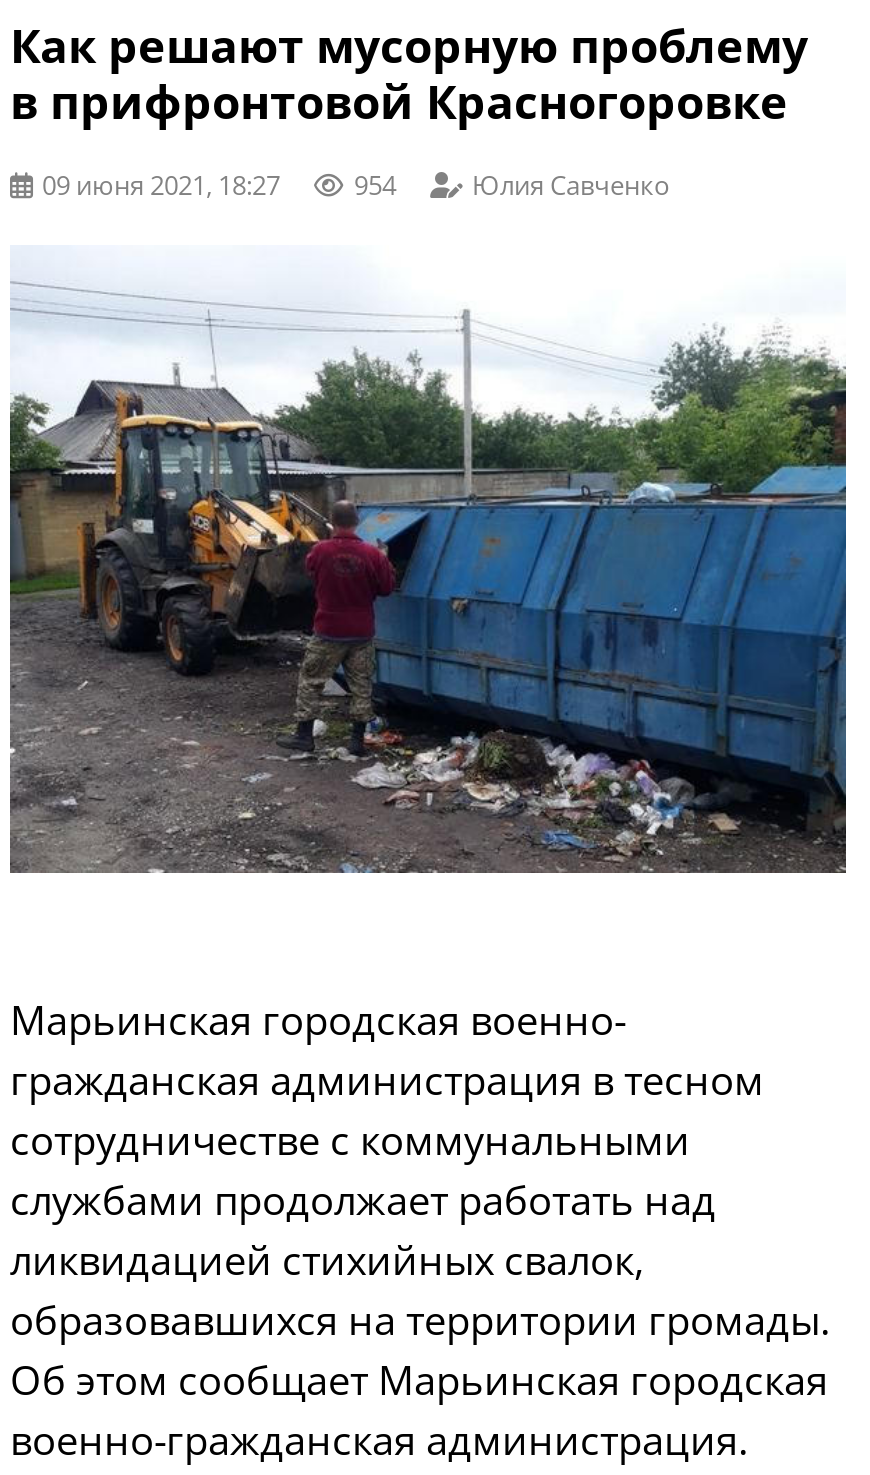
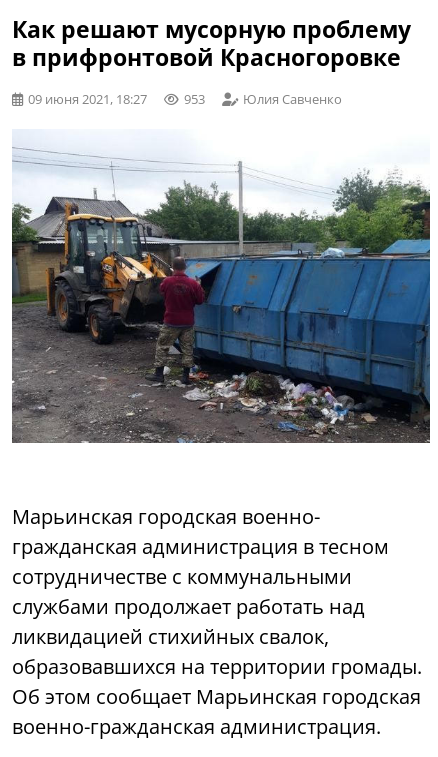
- 954
+ 953
